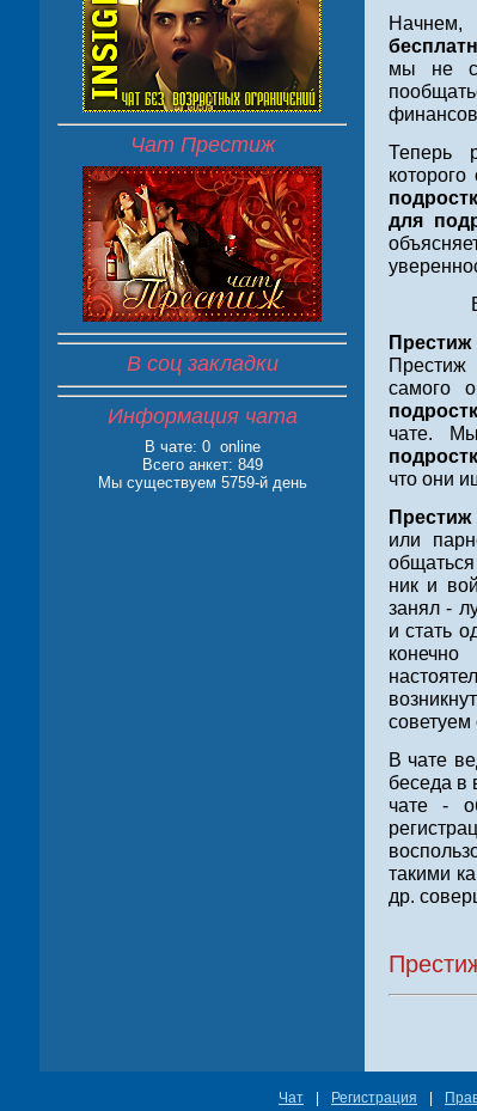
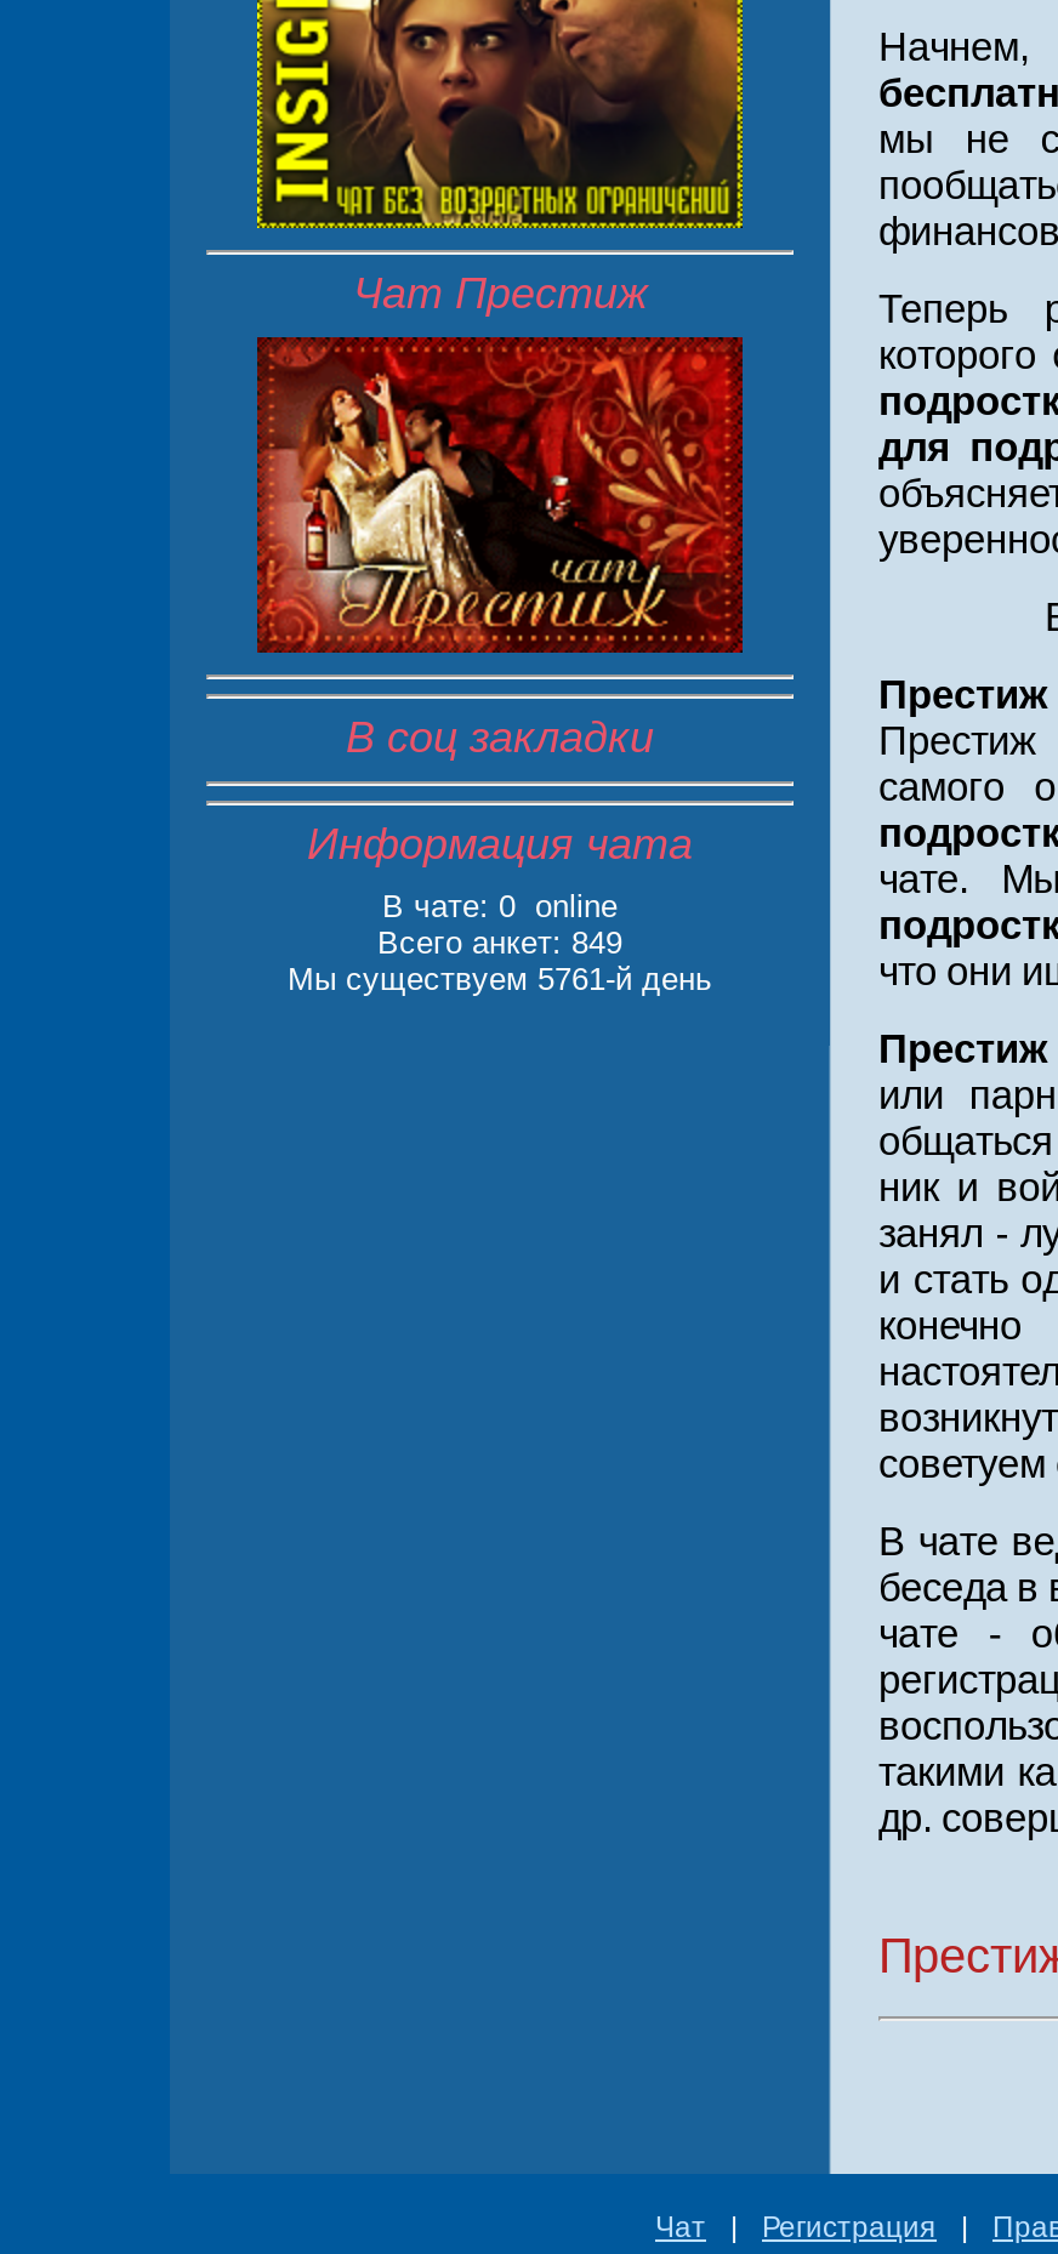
- Мы существуем 5759-й день
+ Мы существуем 5761-й день
